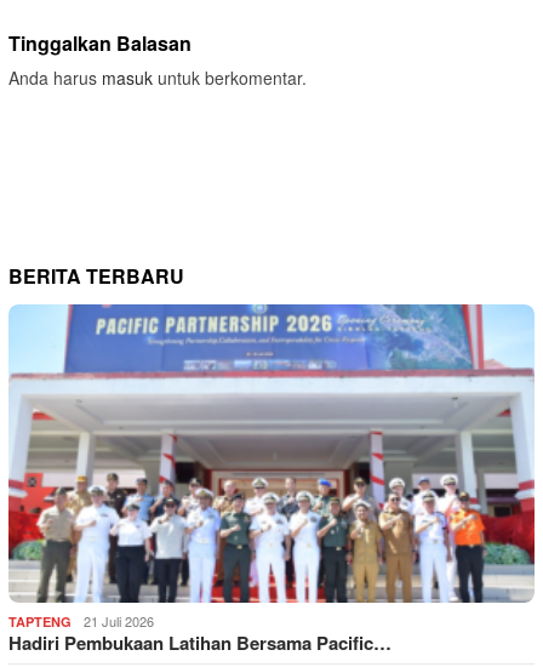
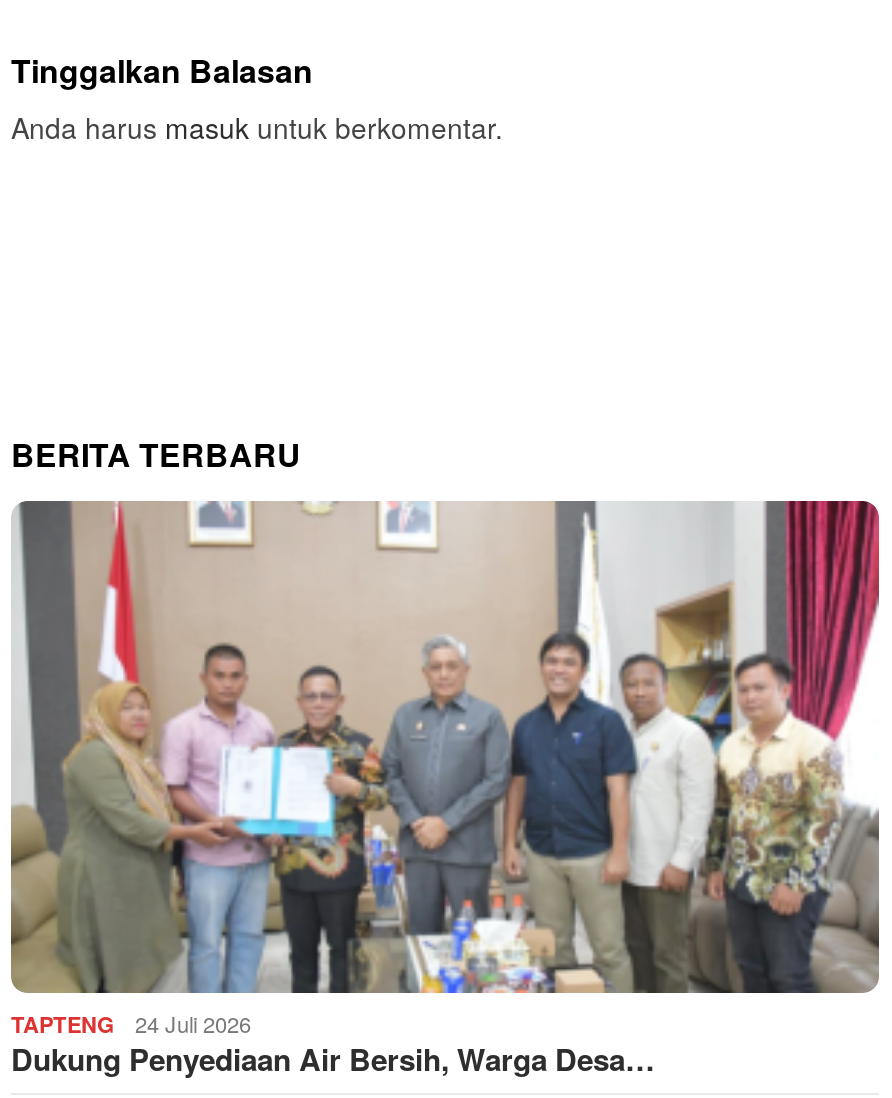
- [image]
- 21 Juli 2026
- Hadiri Pembukaan Latihan Bersama Pacific…
+ [image]
+ 24 Juli 2026
+ Dukung Penyediaan Air Bersih, Warga Desa…
